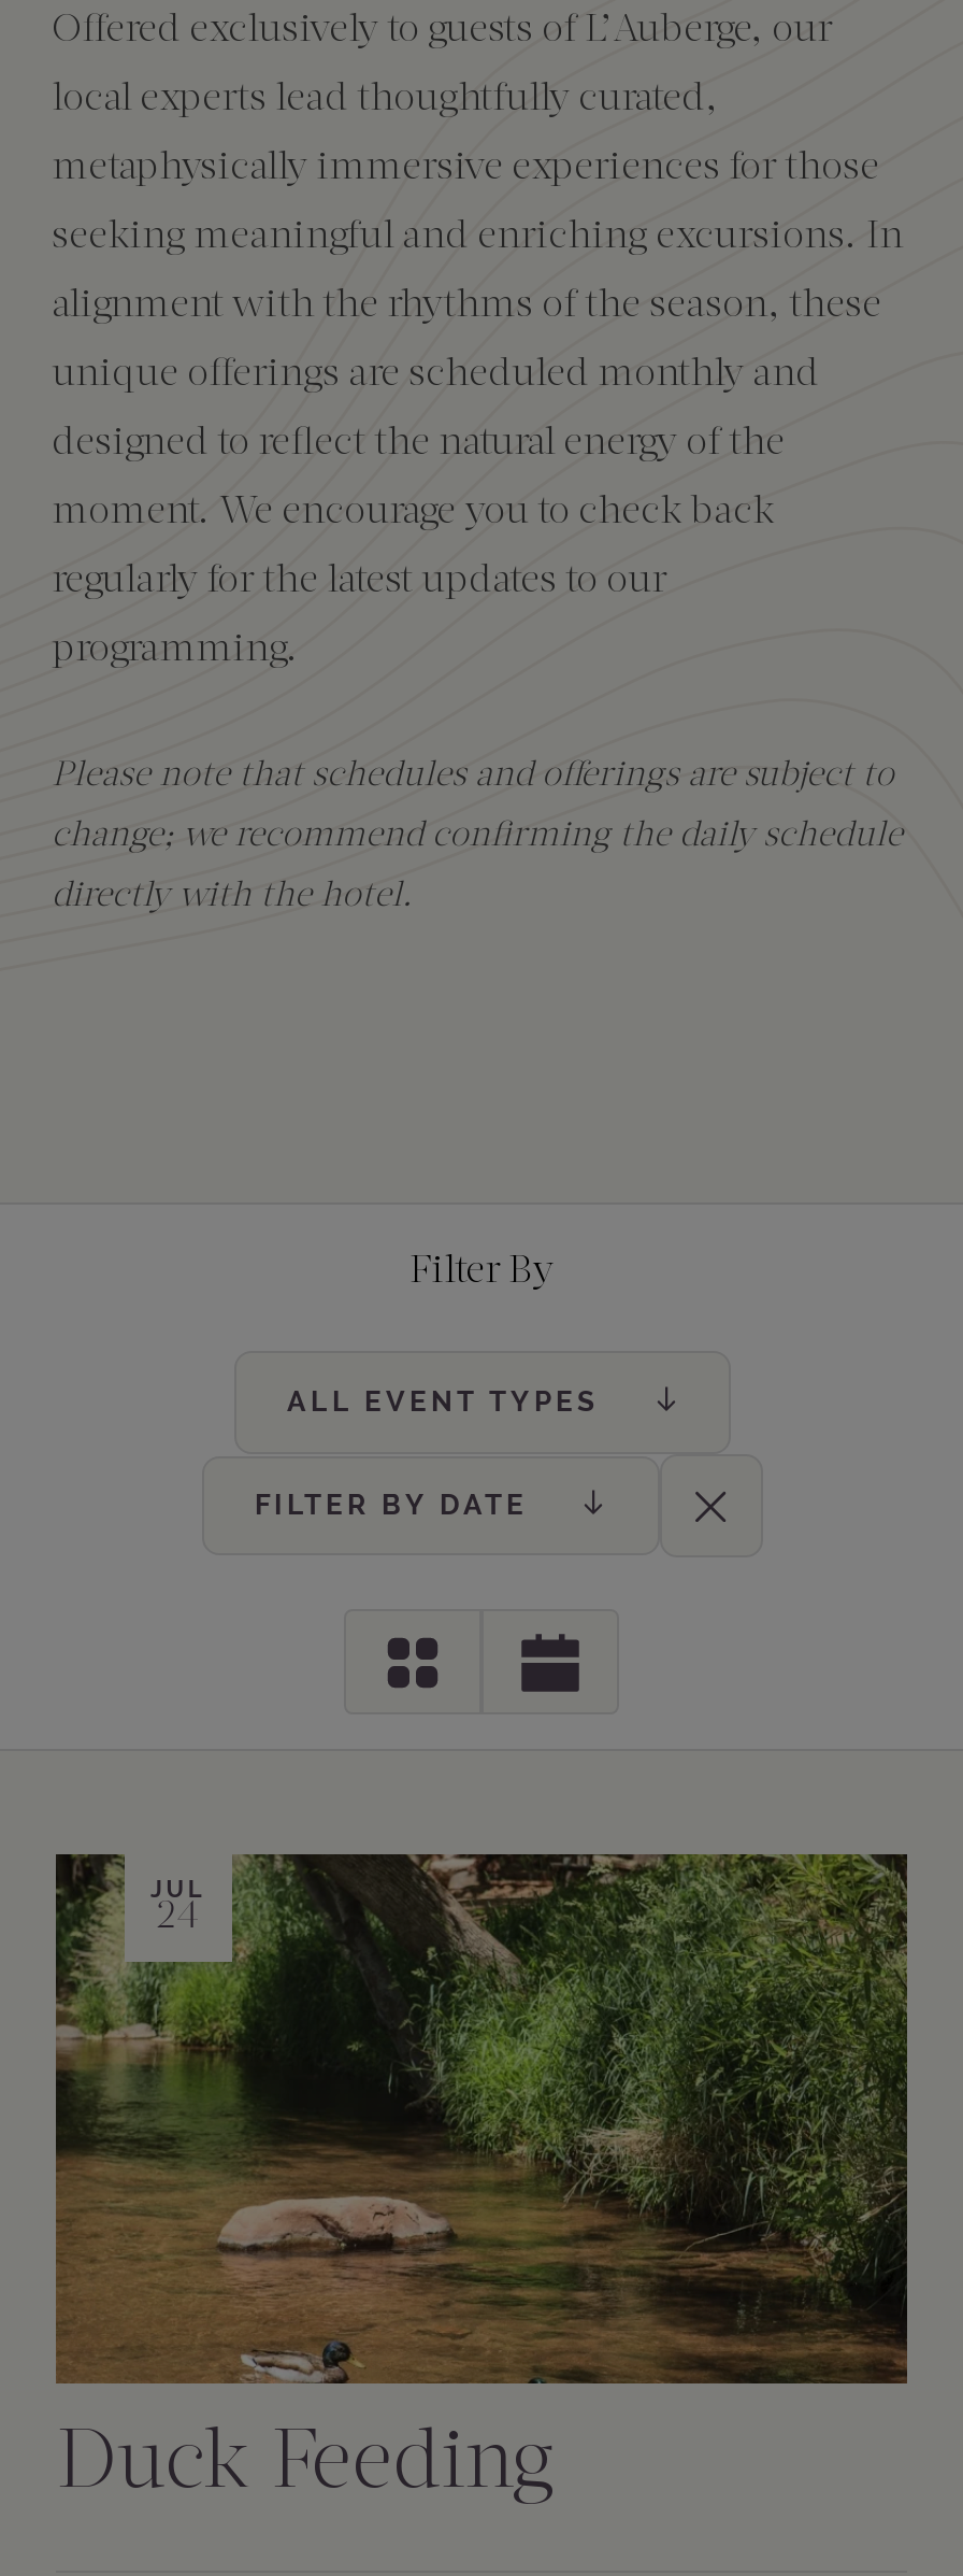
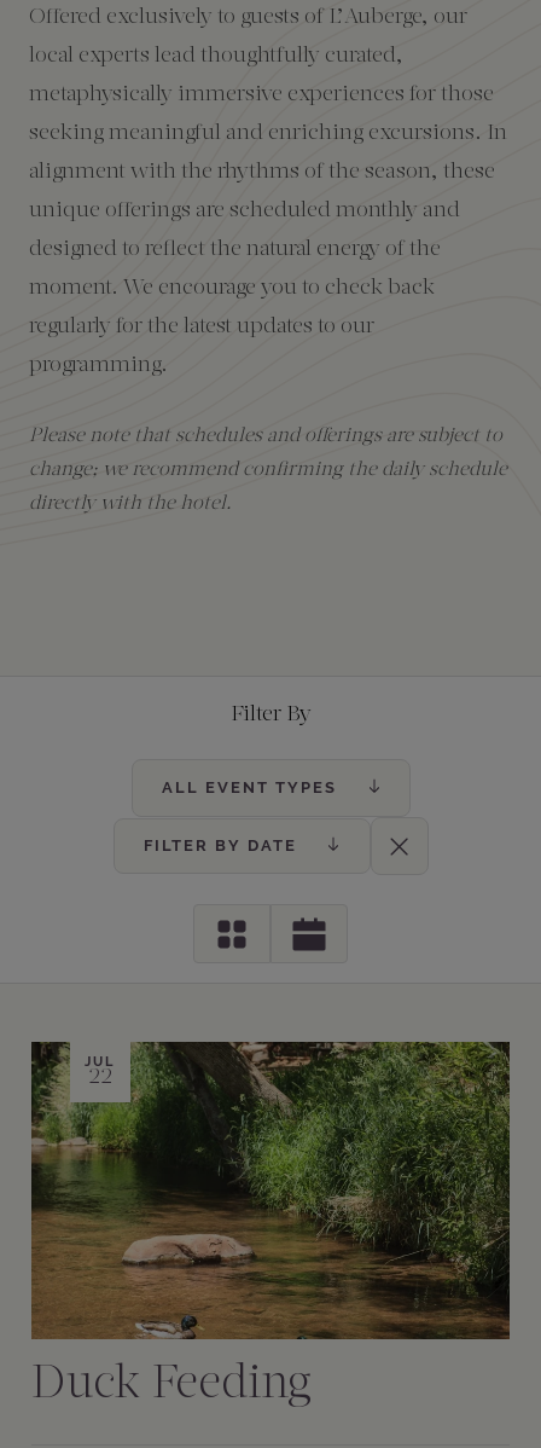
- 24
+ 22
